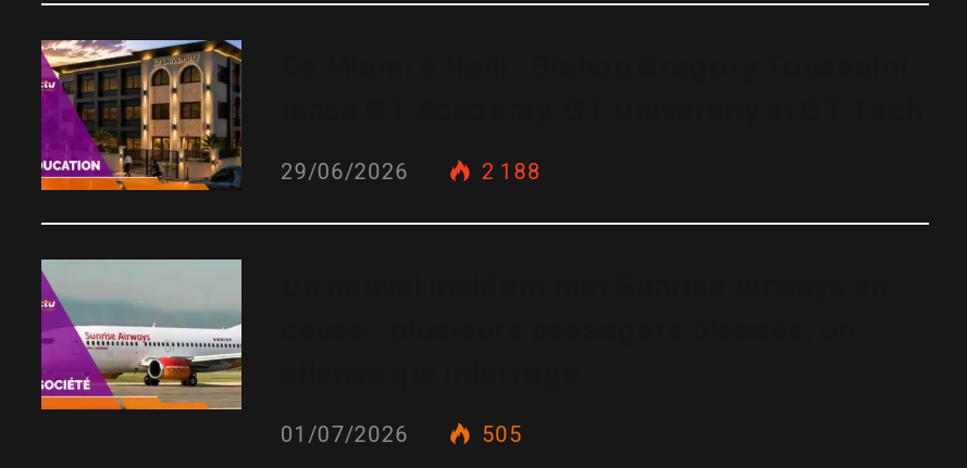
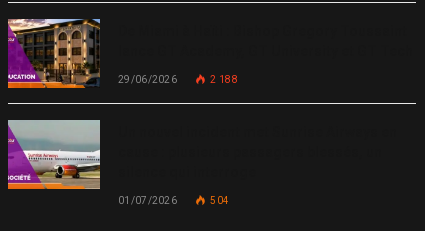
- 505
+ 504
